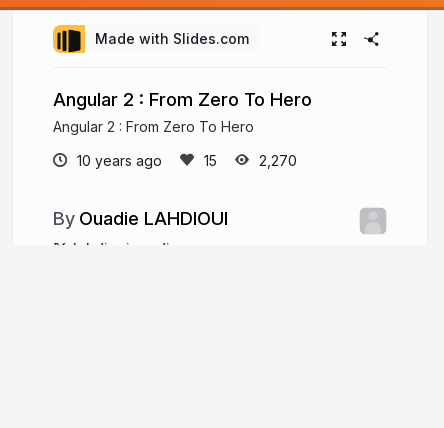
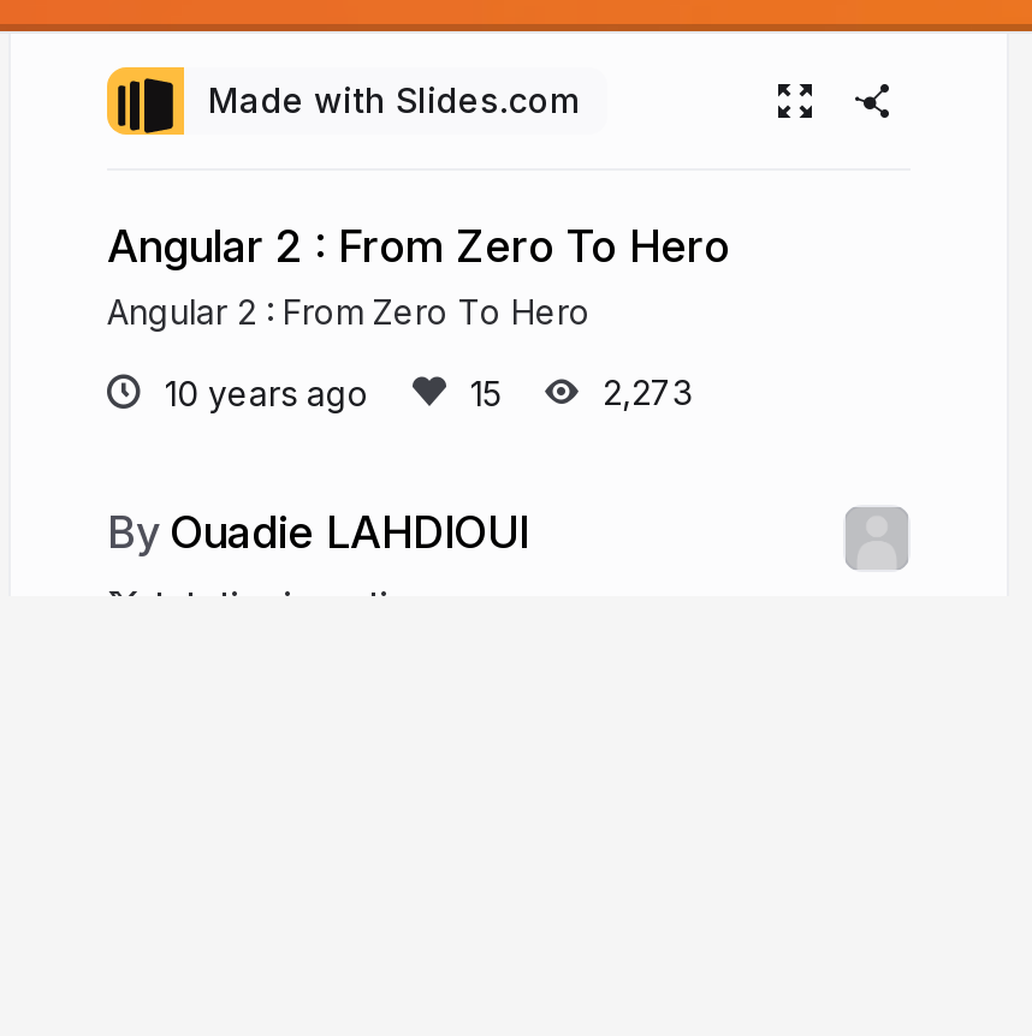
- 2,270
+ 2,273
